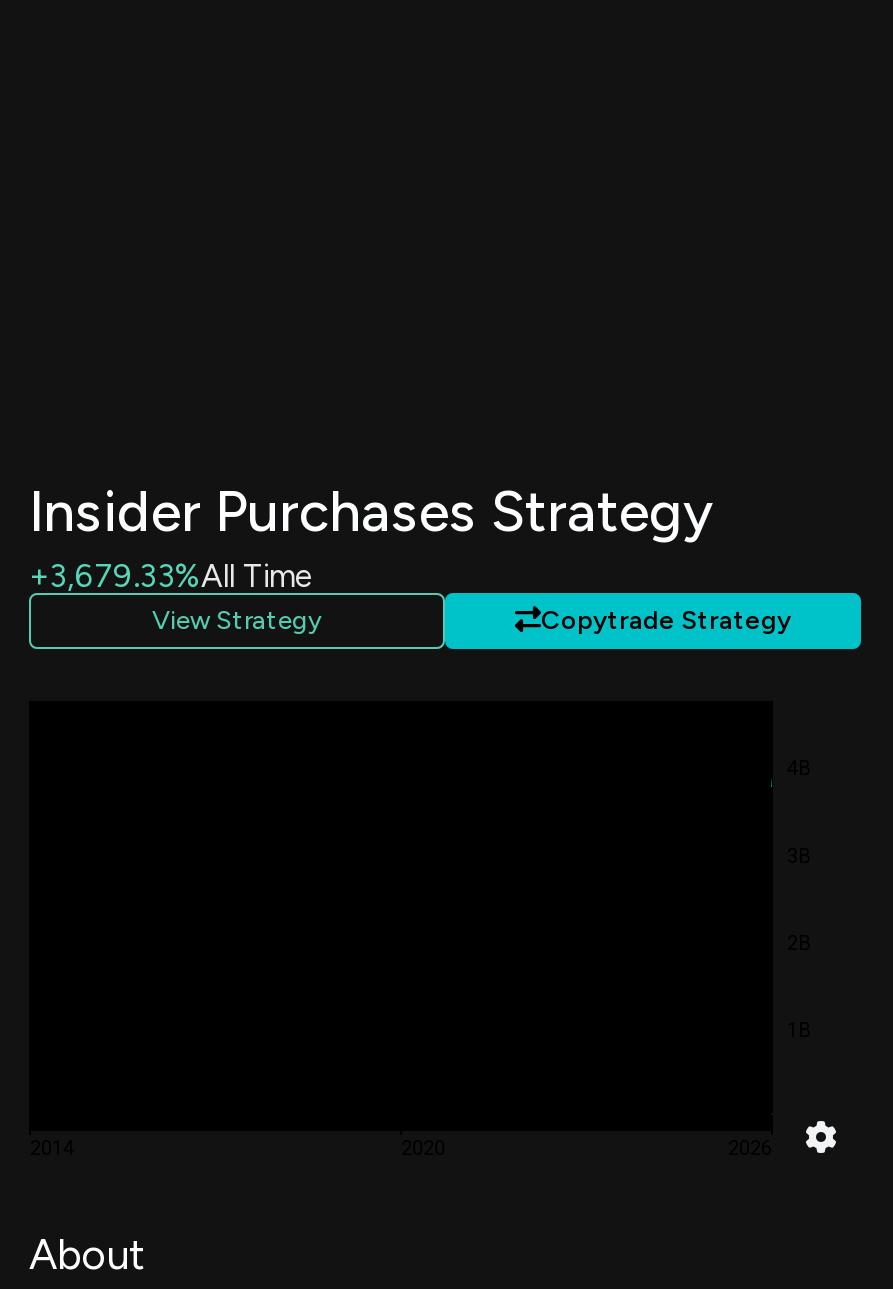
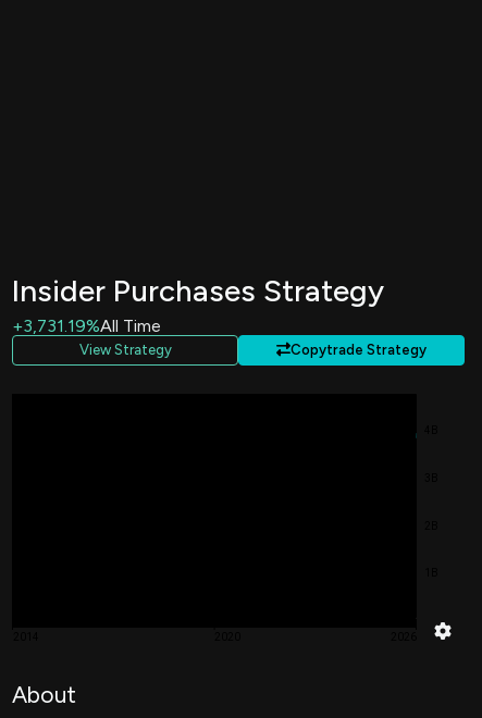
- +3,679.33%All Time
+ +3,731.19%All Time
